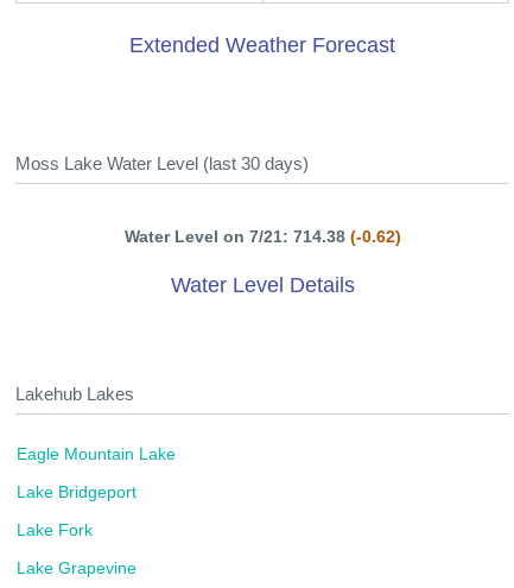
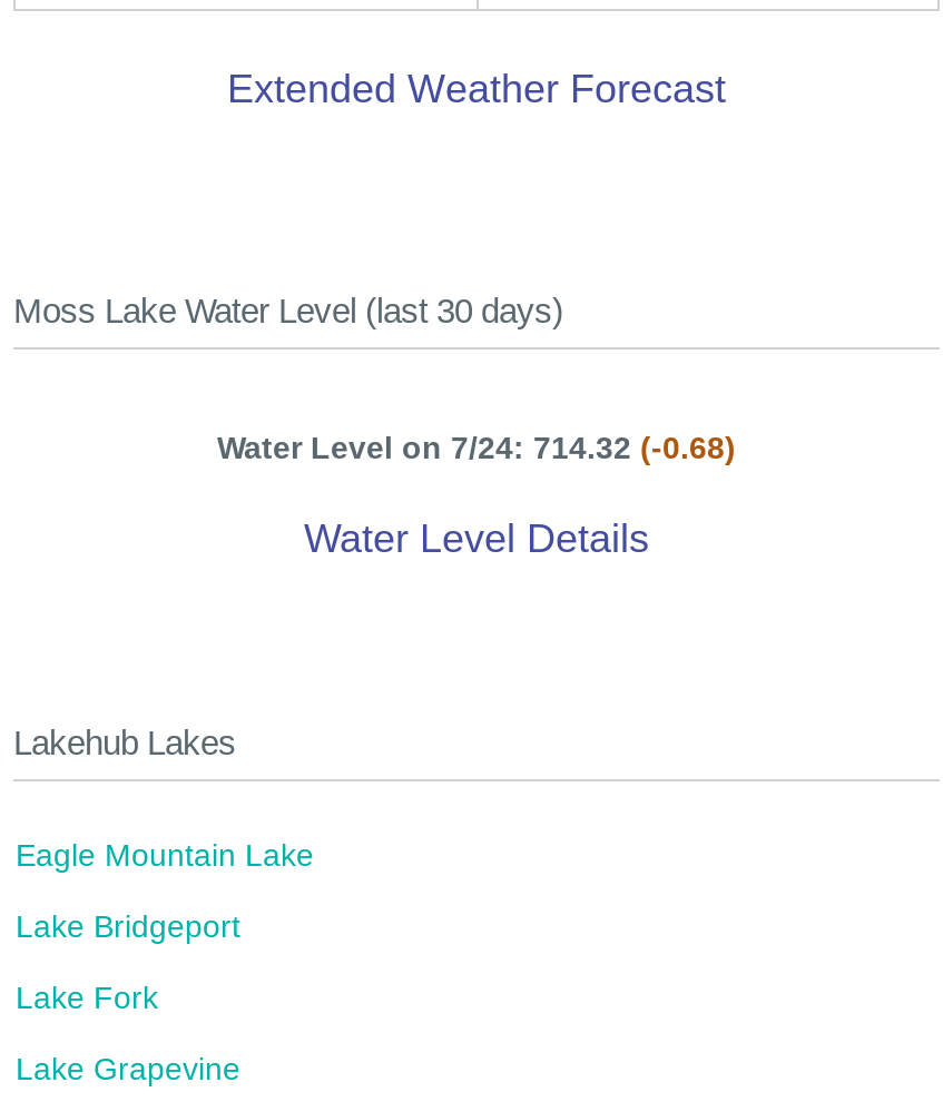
- Water Level on 7/21: 714.38 (-0.62)
+ Water Level on 7/24: 714.32 (-0.68)
